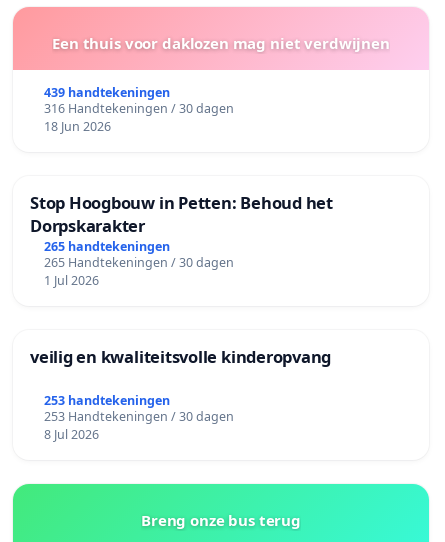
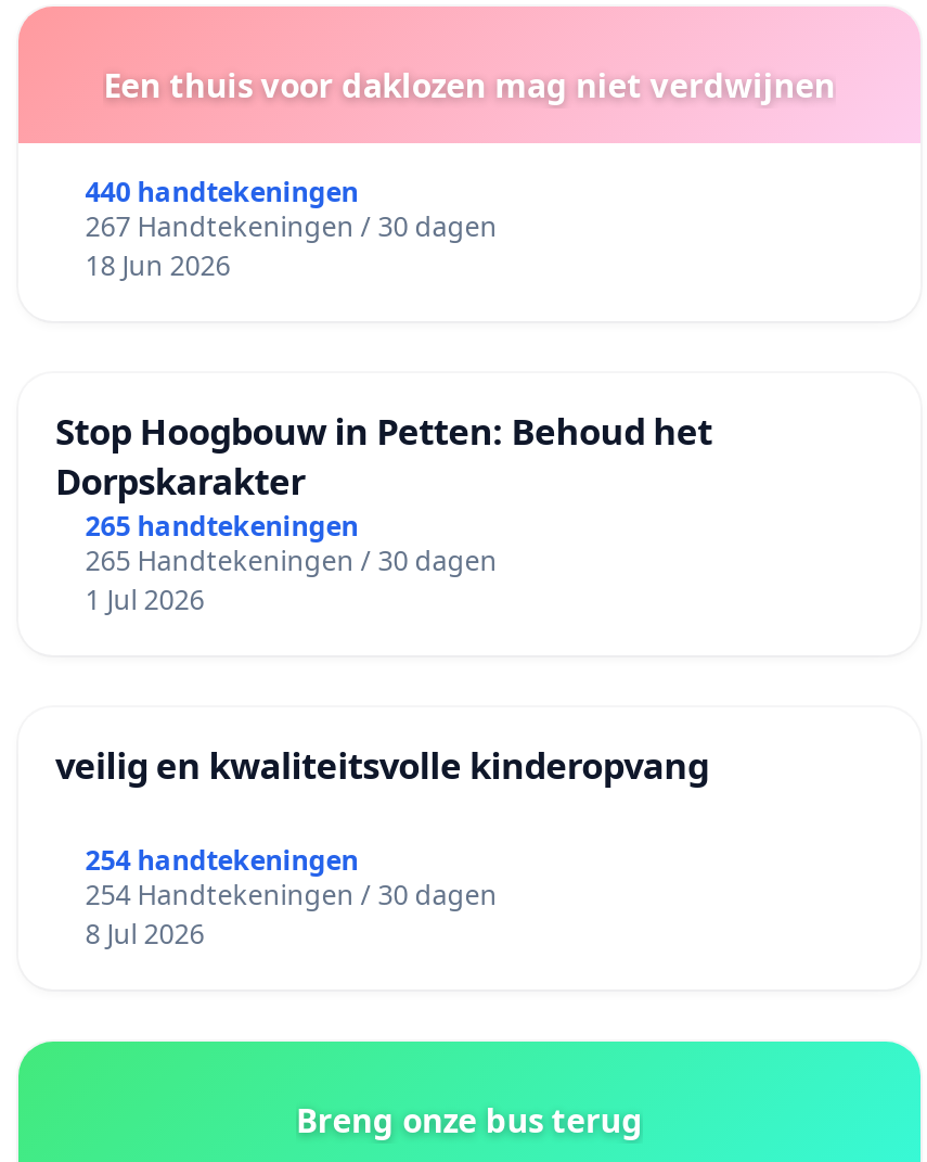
- 439 handtekeningen
+ 440 handtekeningen

- 316 Handtekeningen / 30 dagen
+ 267 Handtekeningen / 30 dagen

- 253 handtekeningen
+ 254 handtekeningen

- 253 Handtekeningen / 30 dagen
+ 254 Handtekeningen / 30 dagen
